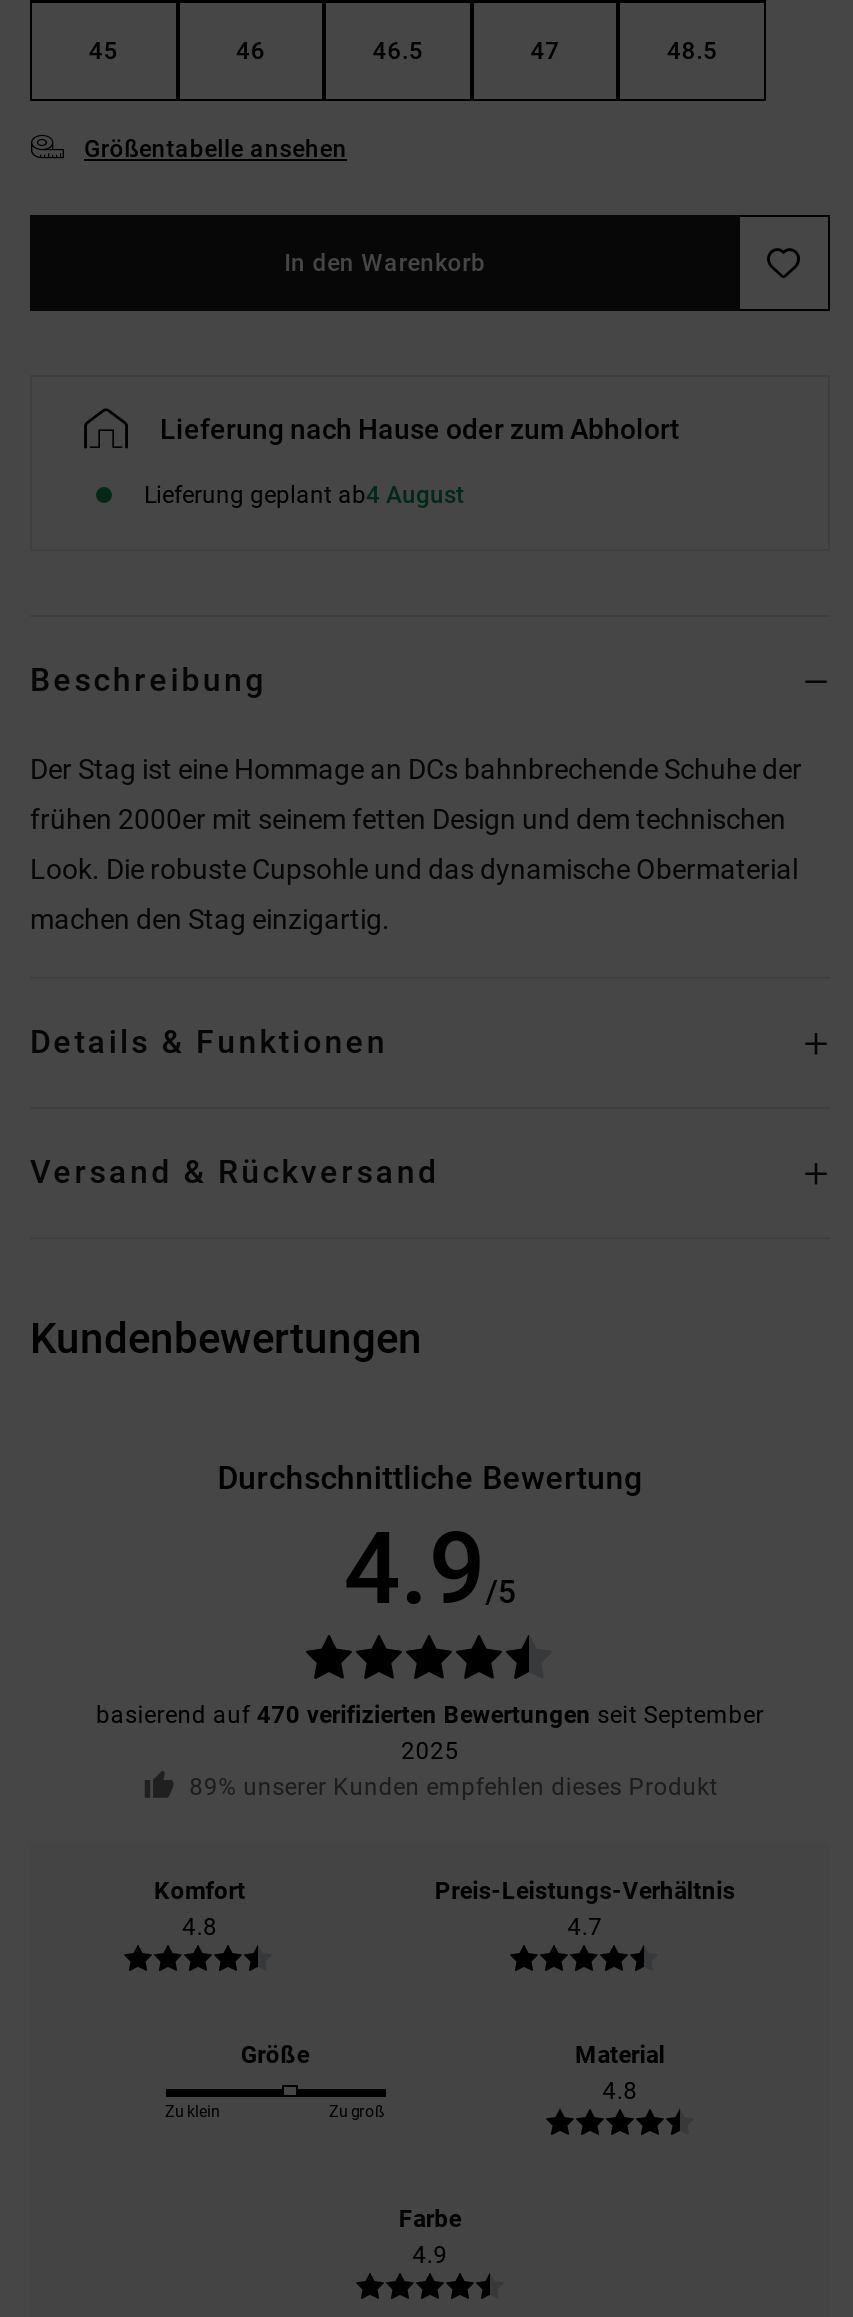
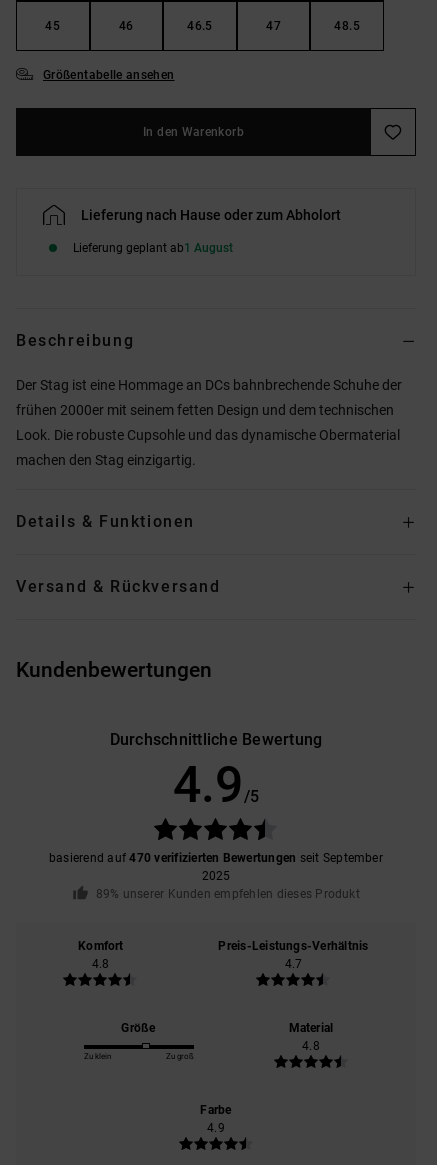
- Lieferung geplant ab4 August
+ Lieferung geplant ab1 August
